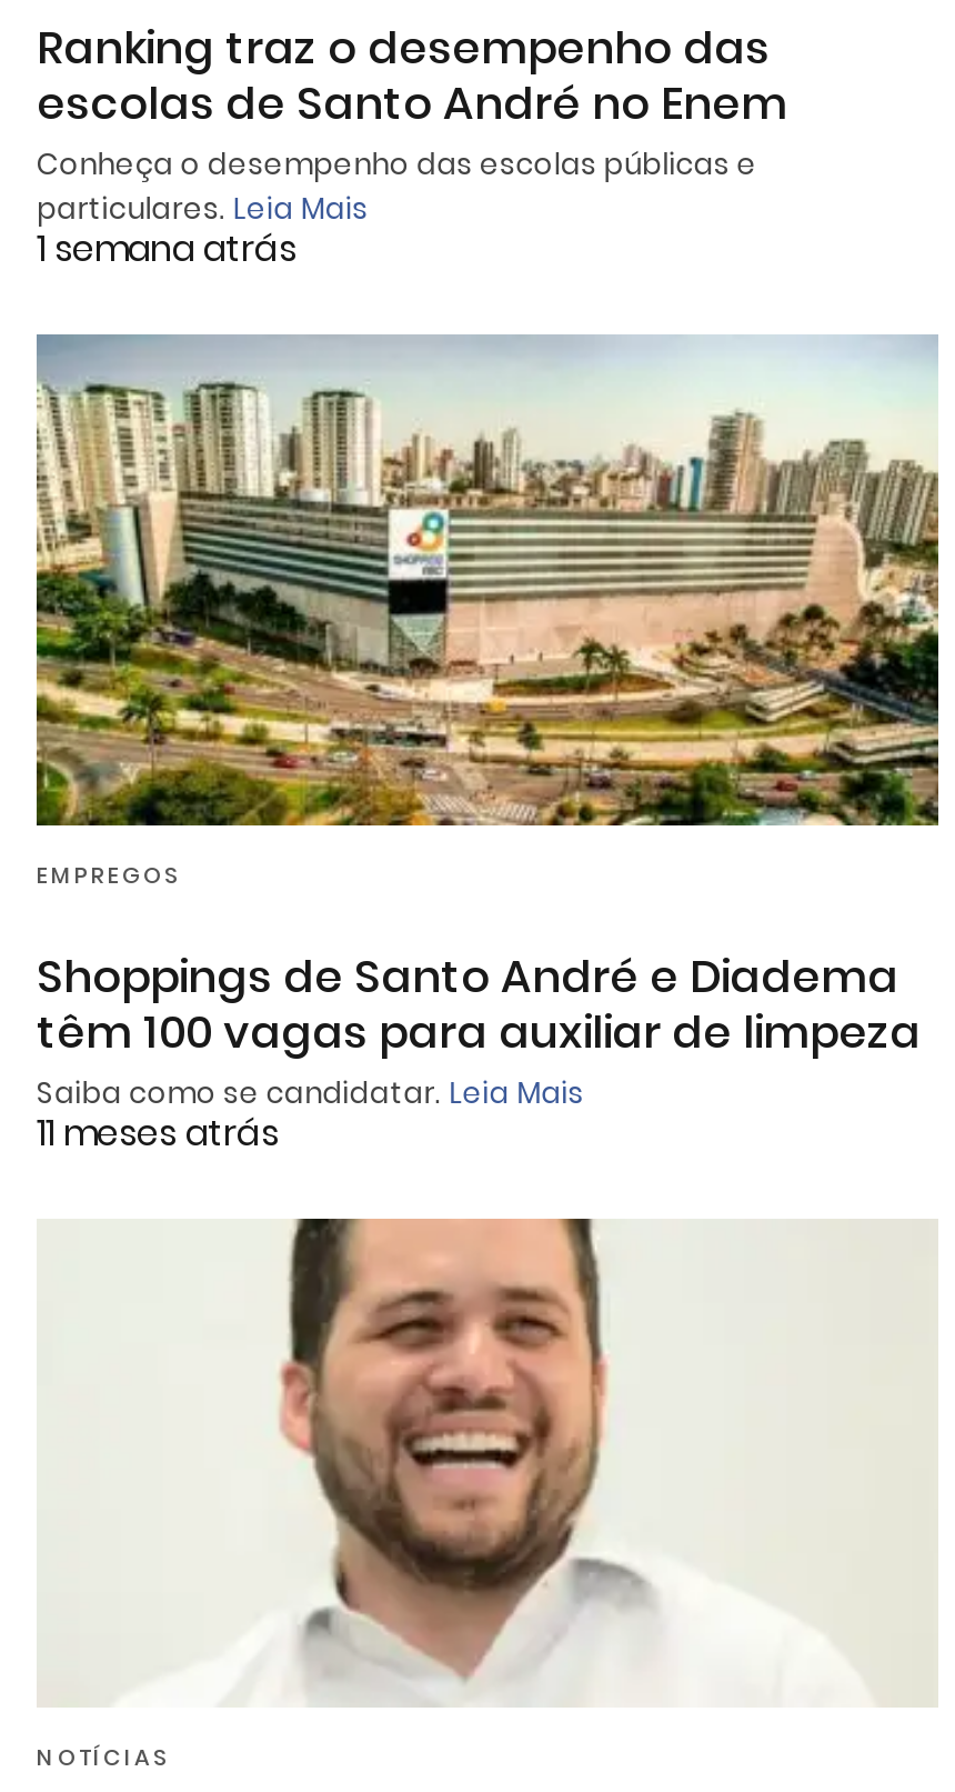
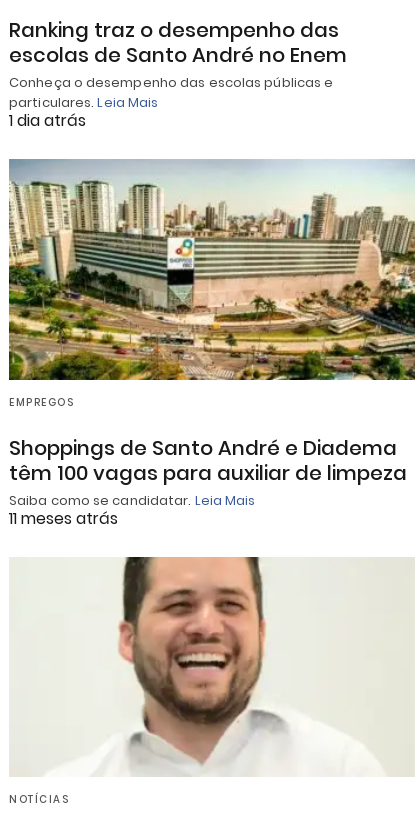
- 1 semana atrás
+ 1 dia atrás
